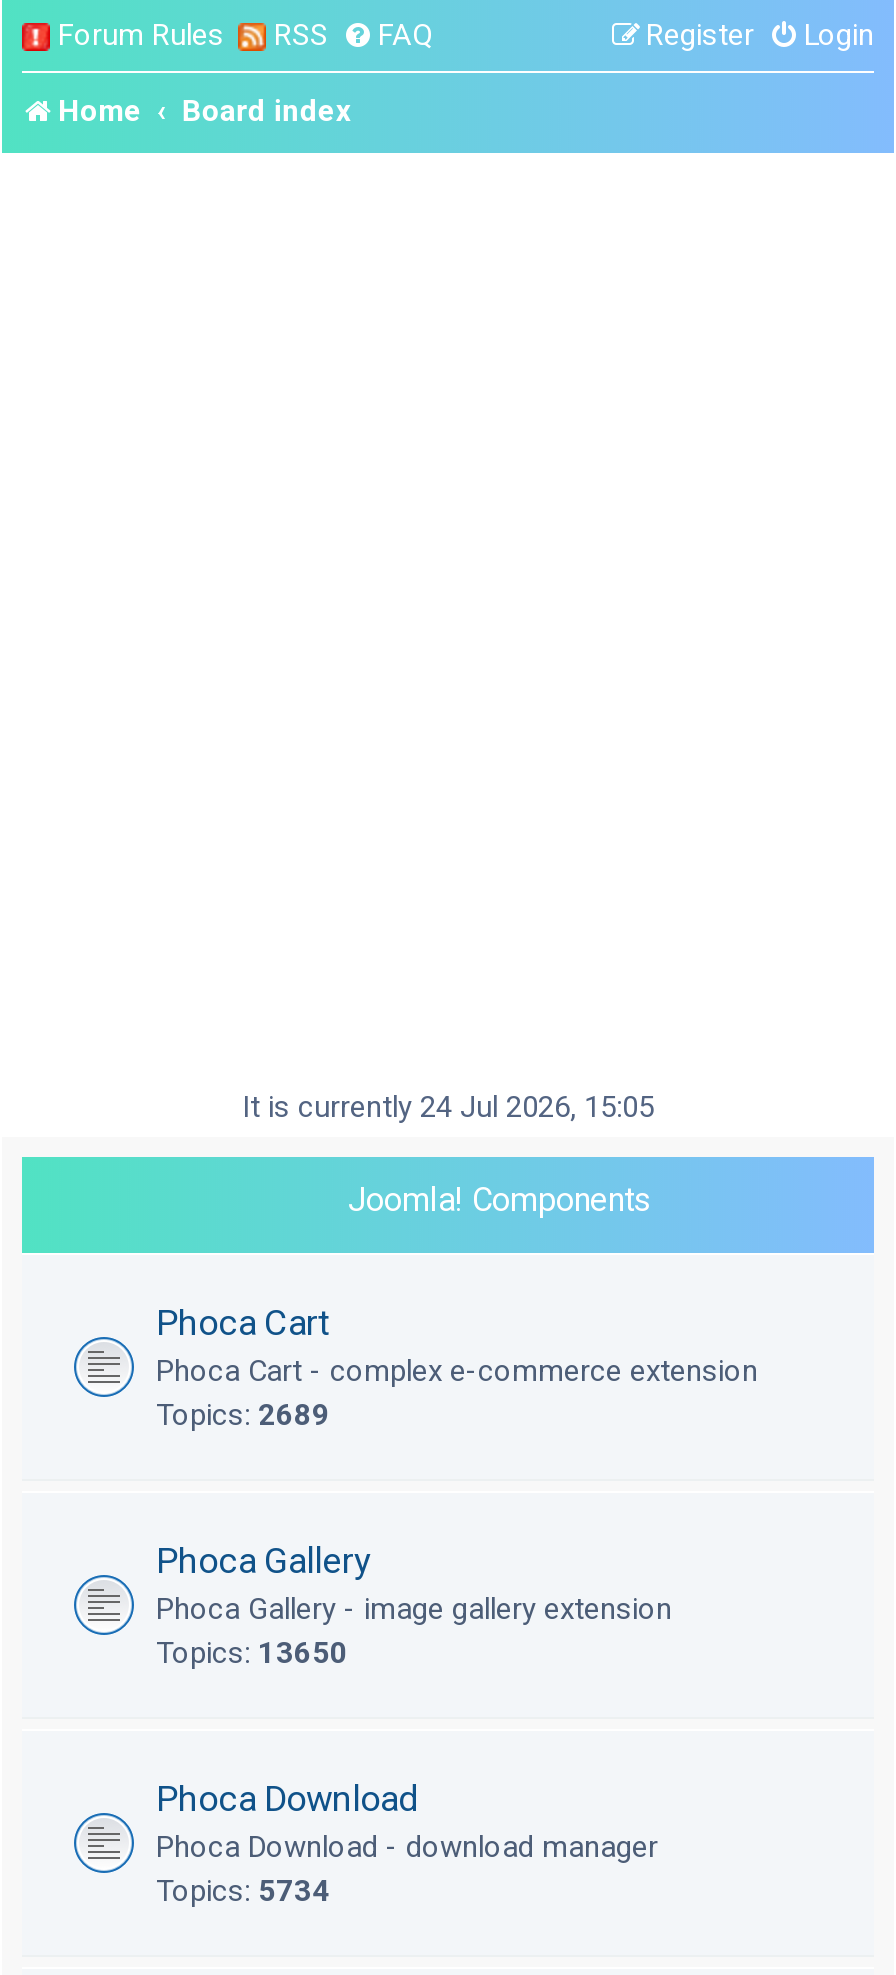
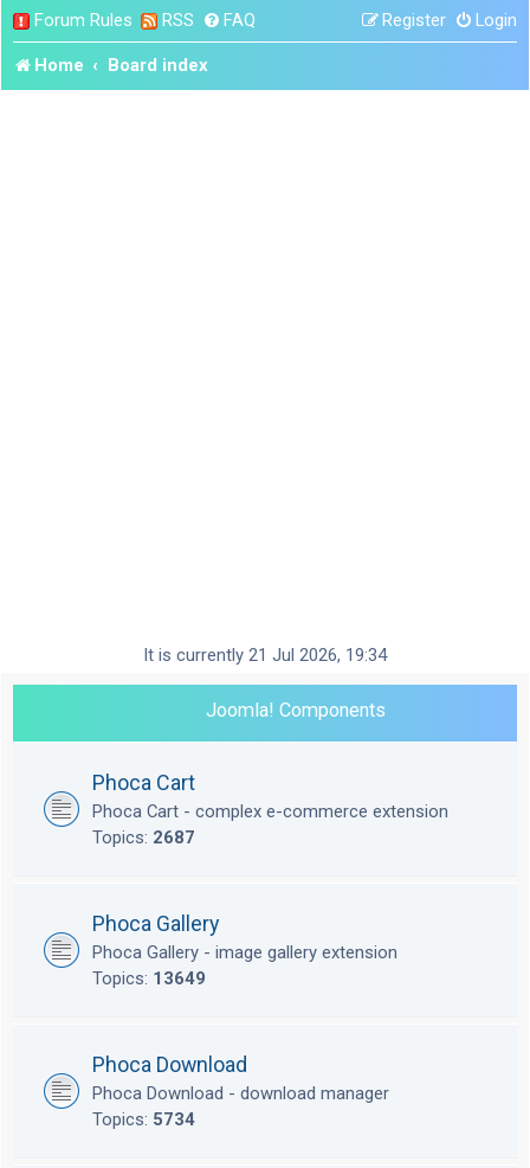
- It is currently 24 Jul 2026, 15:05
+ It is currently 21 Jul 2026, 19:34

- Topics: 2689
+ Topics: 2687

- Topics: 13650
+ Topics: 13649
